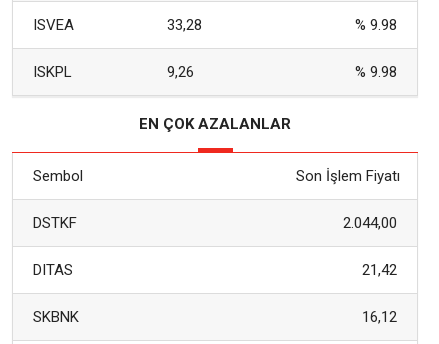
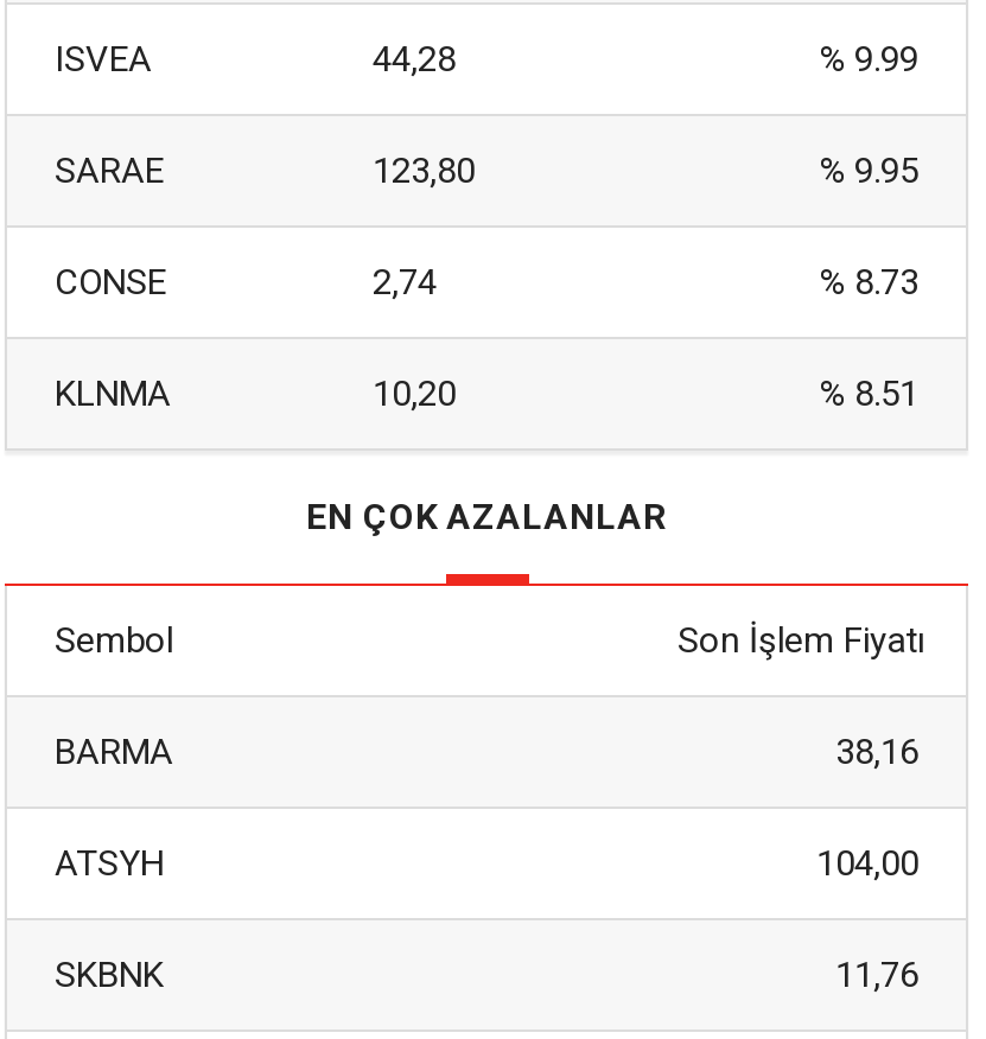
- 33,28
- % 9.98
- ISKPL
- 9,26
- % 9.98
+ 44,28
+ % 9.99
+ SARAE
+ 123,80
+ % 9.95
+ CONSE
+ 2,74
+ % 8.73
+ KLNMA
+ 10,20
+ % 8.51

- DSTKF
- 2.044,00
+ BARMA
+ 38,16

- DITAS
- 21,42
+ ATSYH
+ 104,00

- 16,12
+ 11,76
